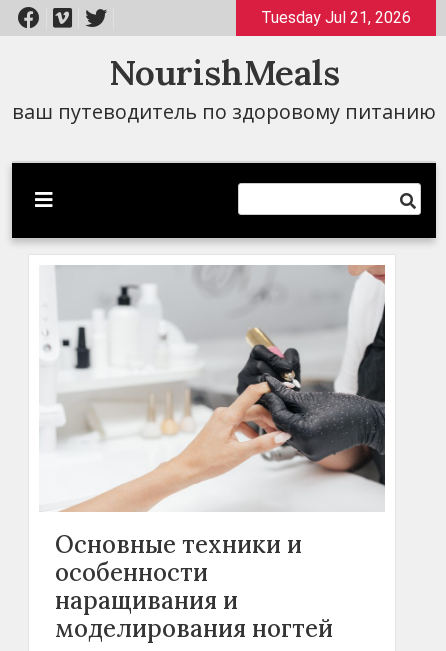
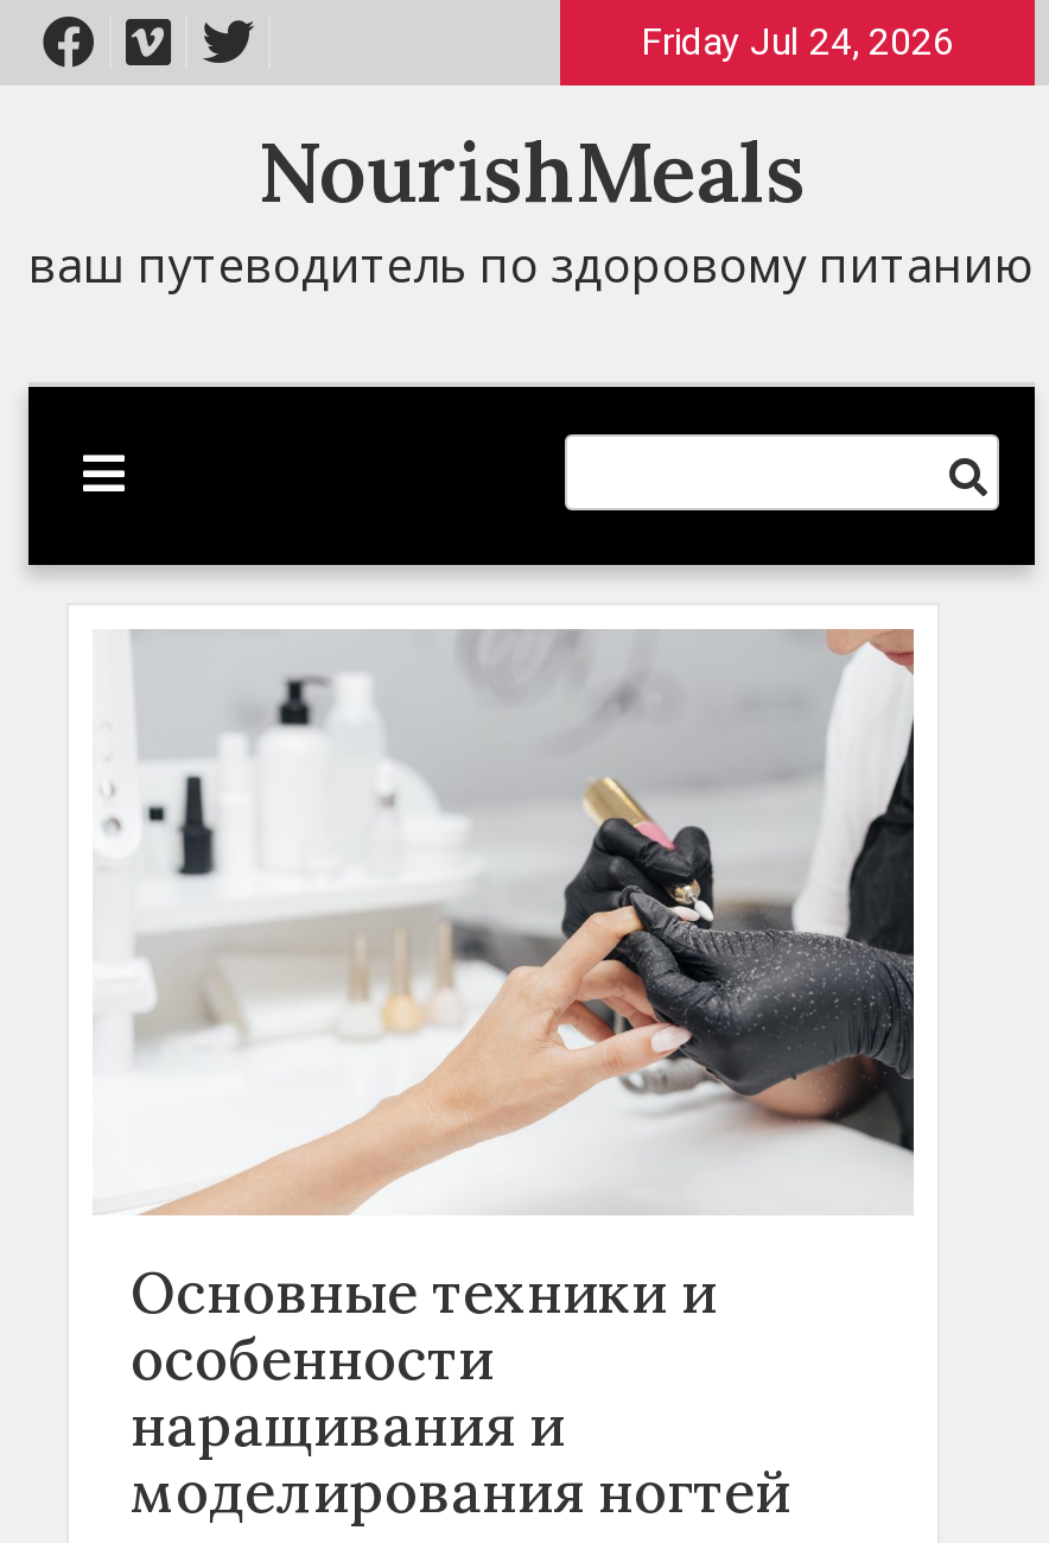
- Tuesday Jul 21, 2026
+ Friday Jul 24, 2026
